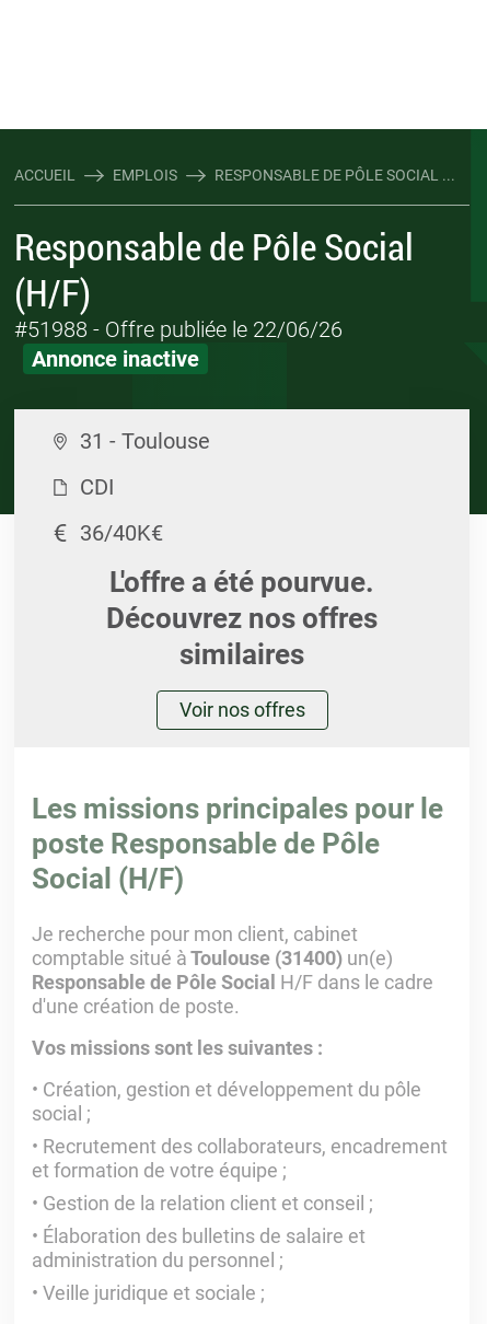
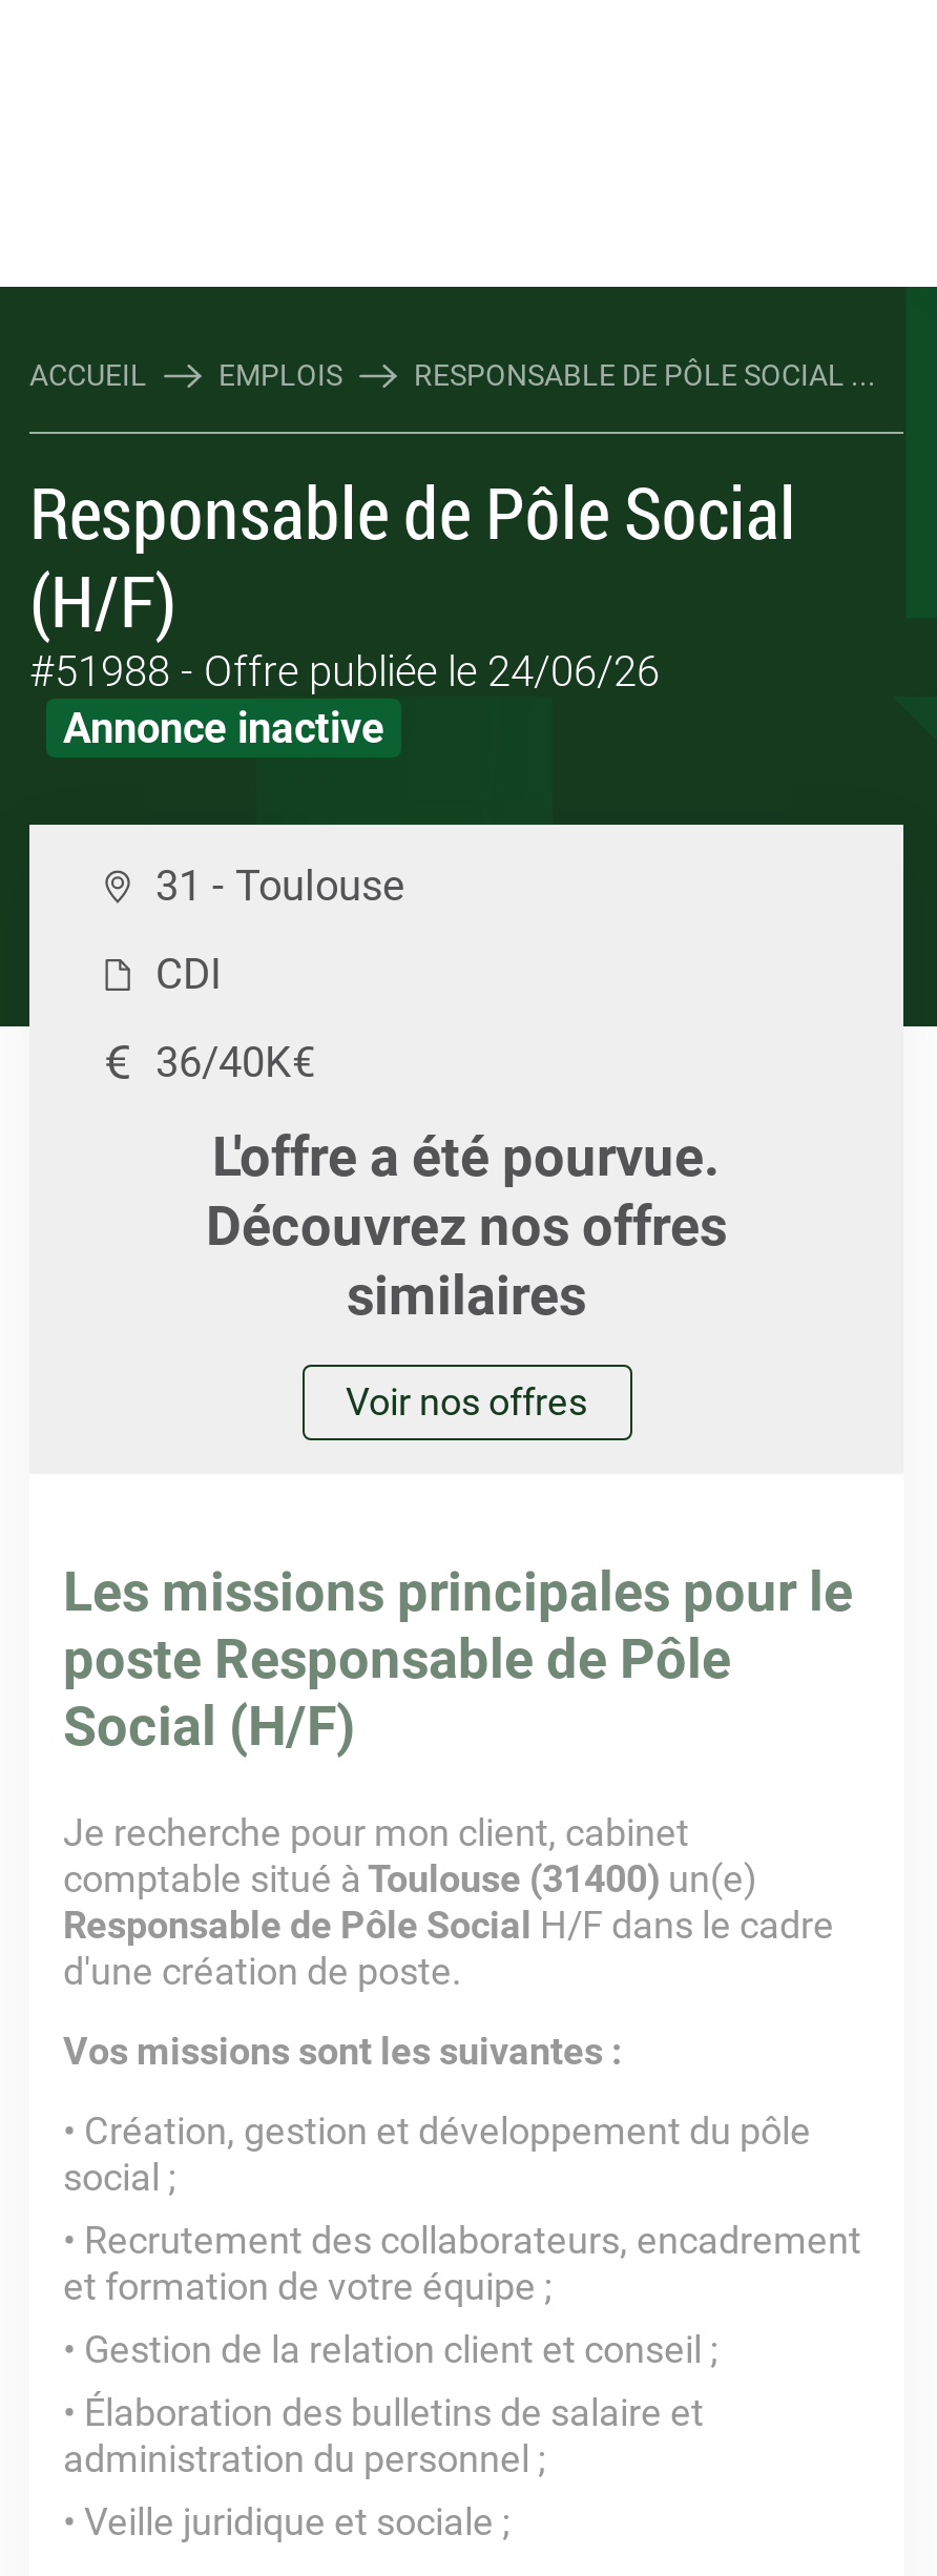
- #51988 - Offre publiée le 22/06/26
+ #51988 - Offre publiée le 24/06/26
